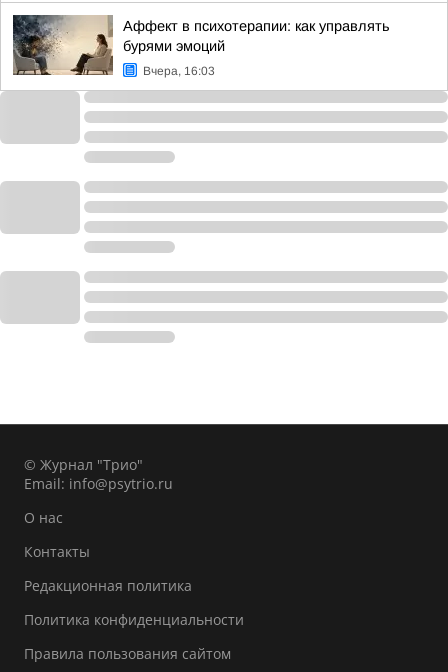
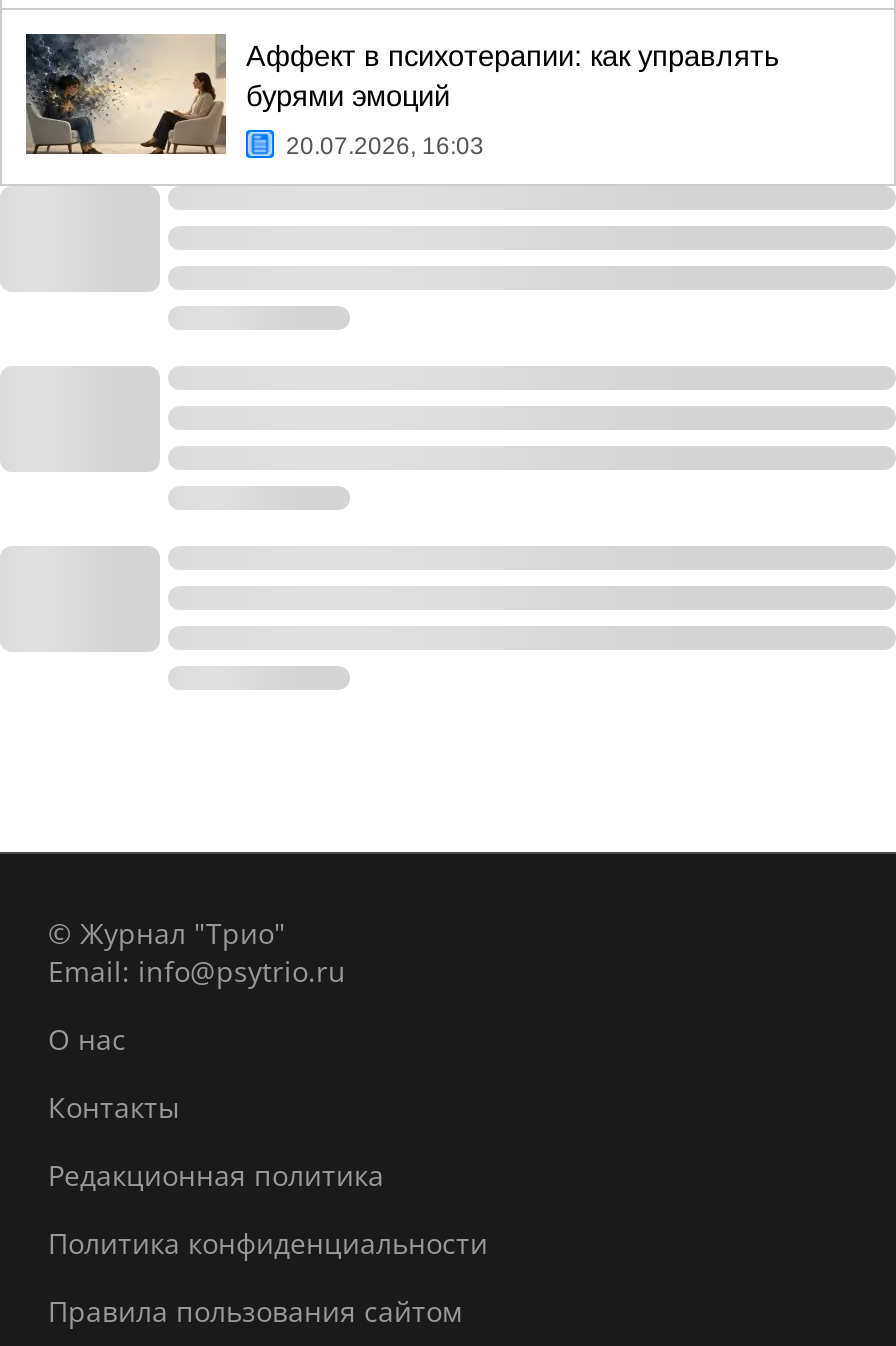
- Вчера, 16:03
+ 20.07.2026, 16:03
